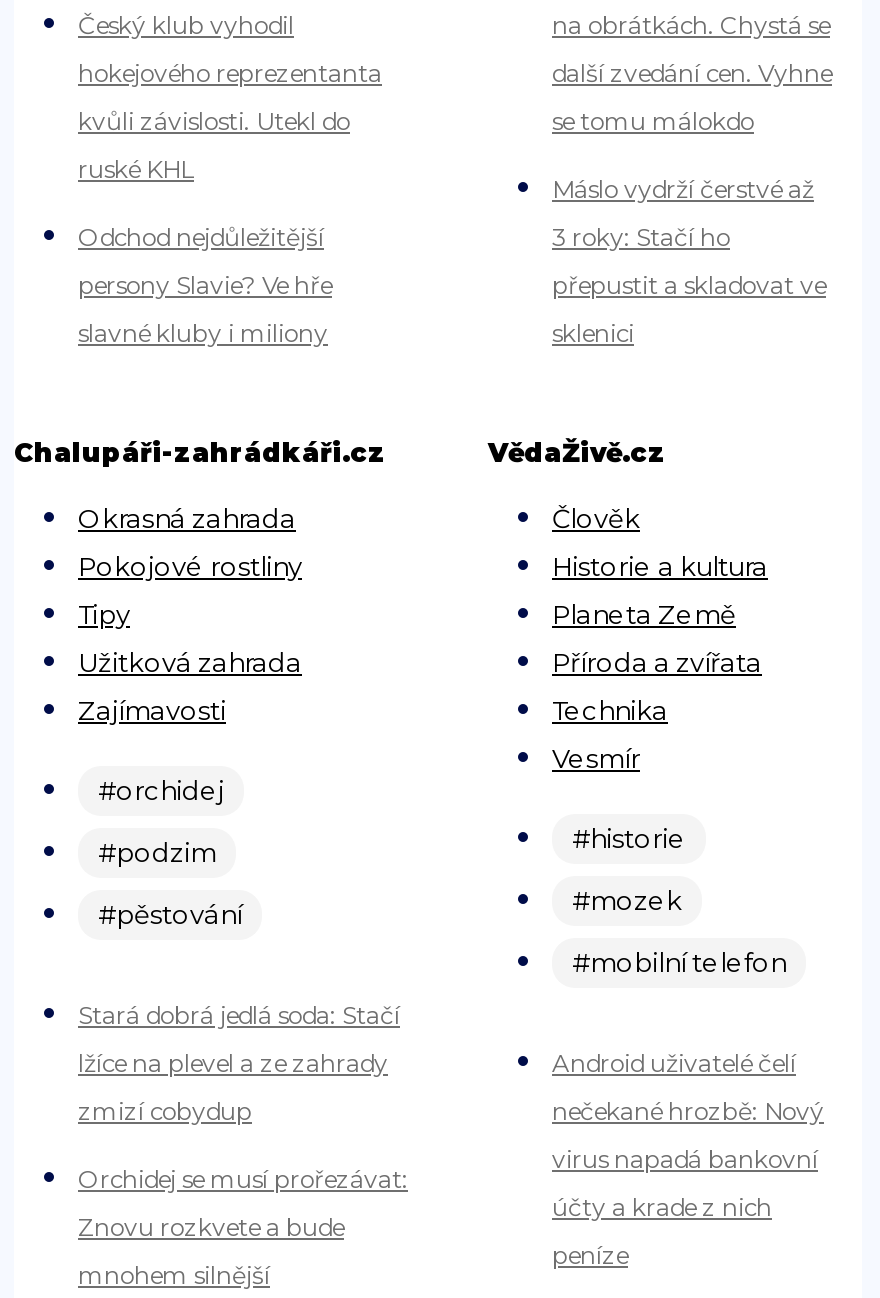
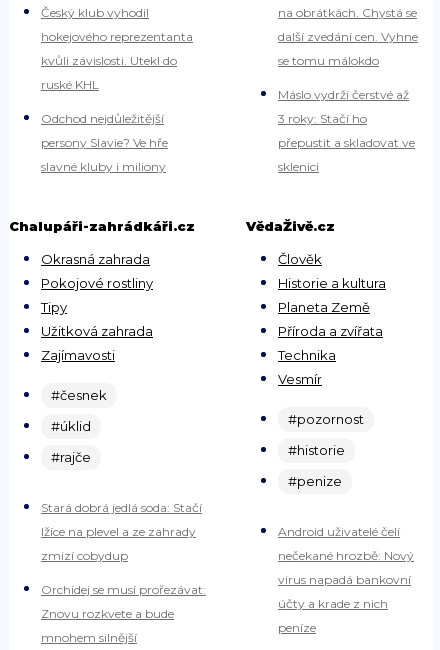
- #orchidej
+ #česnek

+ #pozornost

moved down: #historie

- #podzim
+ #úklid

- #mozek
- #mobilní telefon
+ #penize

- #pěstování
+ #rajče
